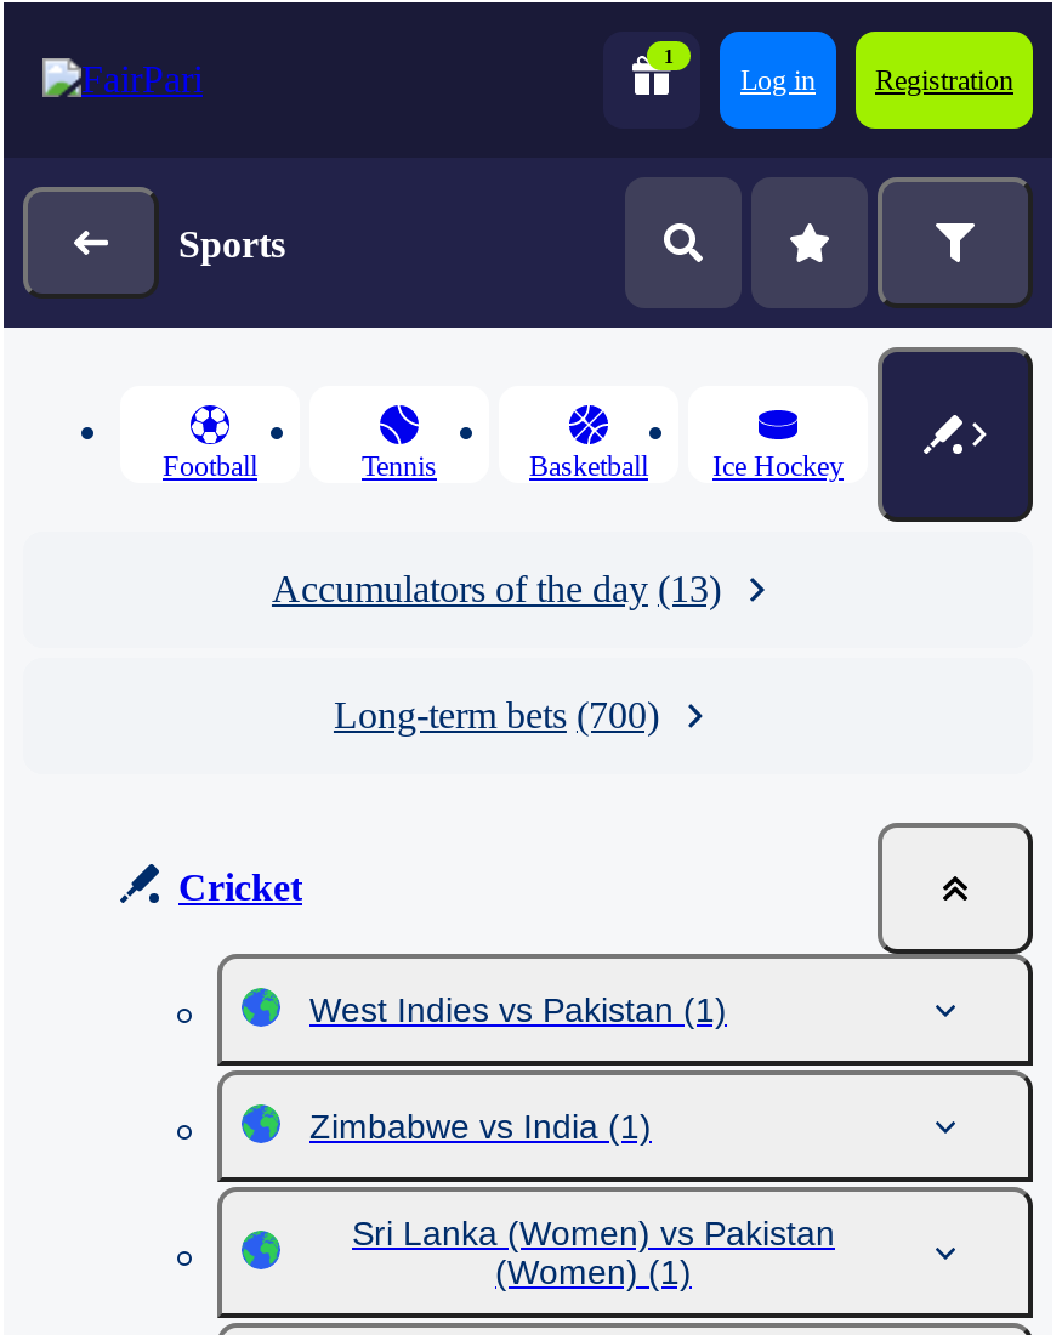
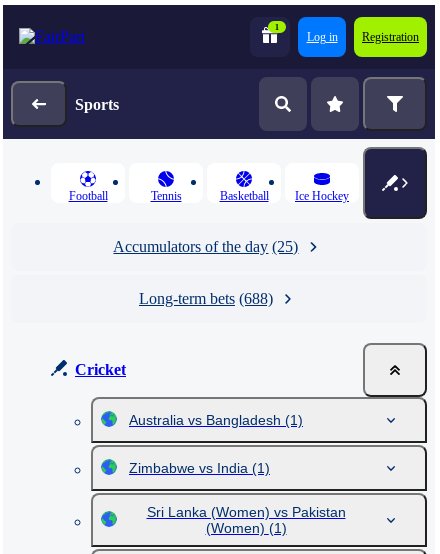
- Accumulators of the day (13)
+ Accumulators of the day (25)

- Long-term bets (700)
+ Long-term bets (688)

- West Indies vs Pakistan (1)
+ Australia vs Bangladesh (1)
